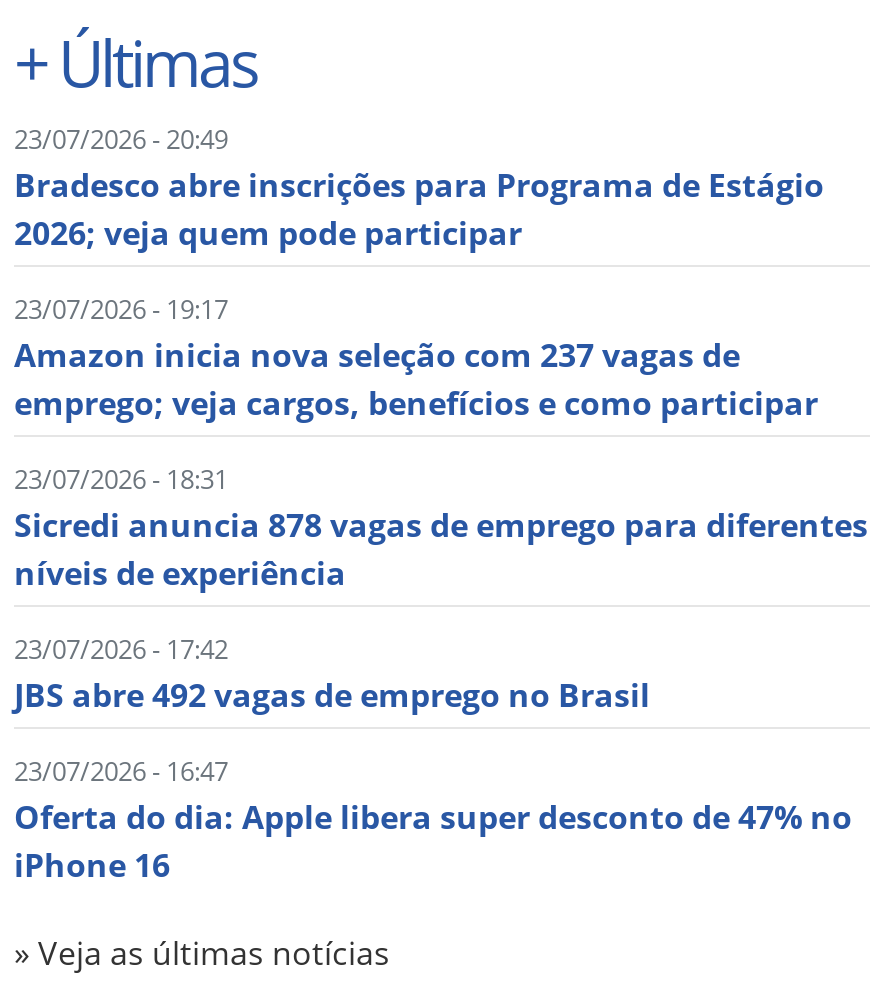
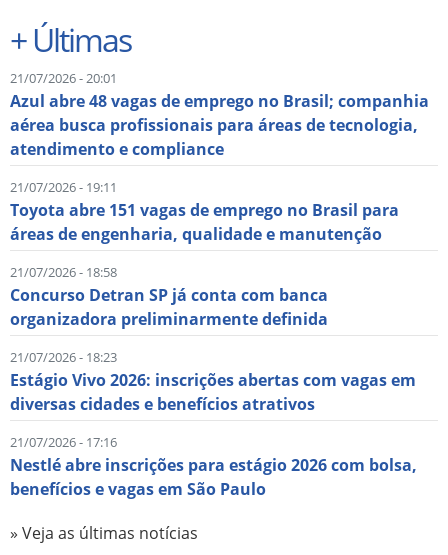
- 23/07/2026 - 20:49
- Bradesco abre inscrições para Programa de Estágio
- 2026; veja quem pode participar
+ 21/07/2026 - 20:01
+ Azul abre 48 vagas de emprego no Brasil; companhia
+ aérea busca profissionais para áreas de tecnologia,
+ atendimento e compliance

- 23/07/2026 - 19:17
- Amazon inicia nova seleção com 237 vagas de
- emprego; veja cargos, benefícios e como participar
+ 21/07/2026 - 19:11
+ Toyota abre 151 vagas de emprego no Brasil para
+ áreas de engenharia, qualidade e manutenção

- 23/07/2026 - 18:31
- Sicredi anuncia 878 vagas de emprego para diferentes
- níveis de experiência
+ 21/07/2026 - 18:58
+ Concurso Detran SP já conta com banca
+ organizadora preliminarmente definida

- 23/07/2026 - 17:42
- JBS abre 492 vagas de emprego no Brasil
+ 21/07/2026 - 18:23
+ Estágio Vivo 2026: inscrições abertas com vagas em
+ diversas cidades e benefícios atrativos

- 23/07/2026 - 16:47
- Oferta do dia: Apple libera super desconto de 47% no
- iPhone 16
+ 21/07/2026 - 17:16
+ Nestlé abre inscrições para estágio 2026 com bolsa,
+ benefícios e vagas em São Paulo
